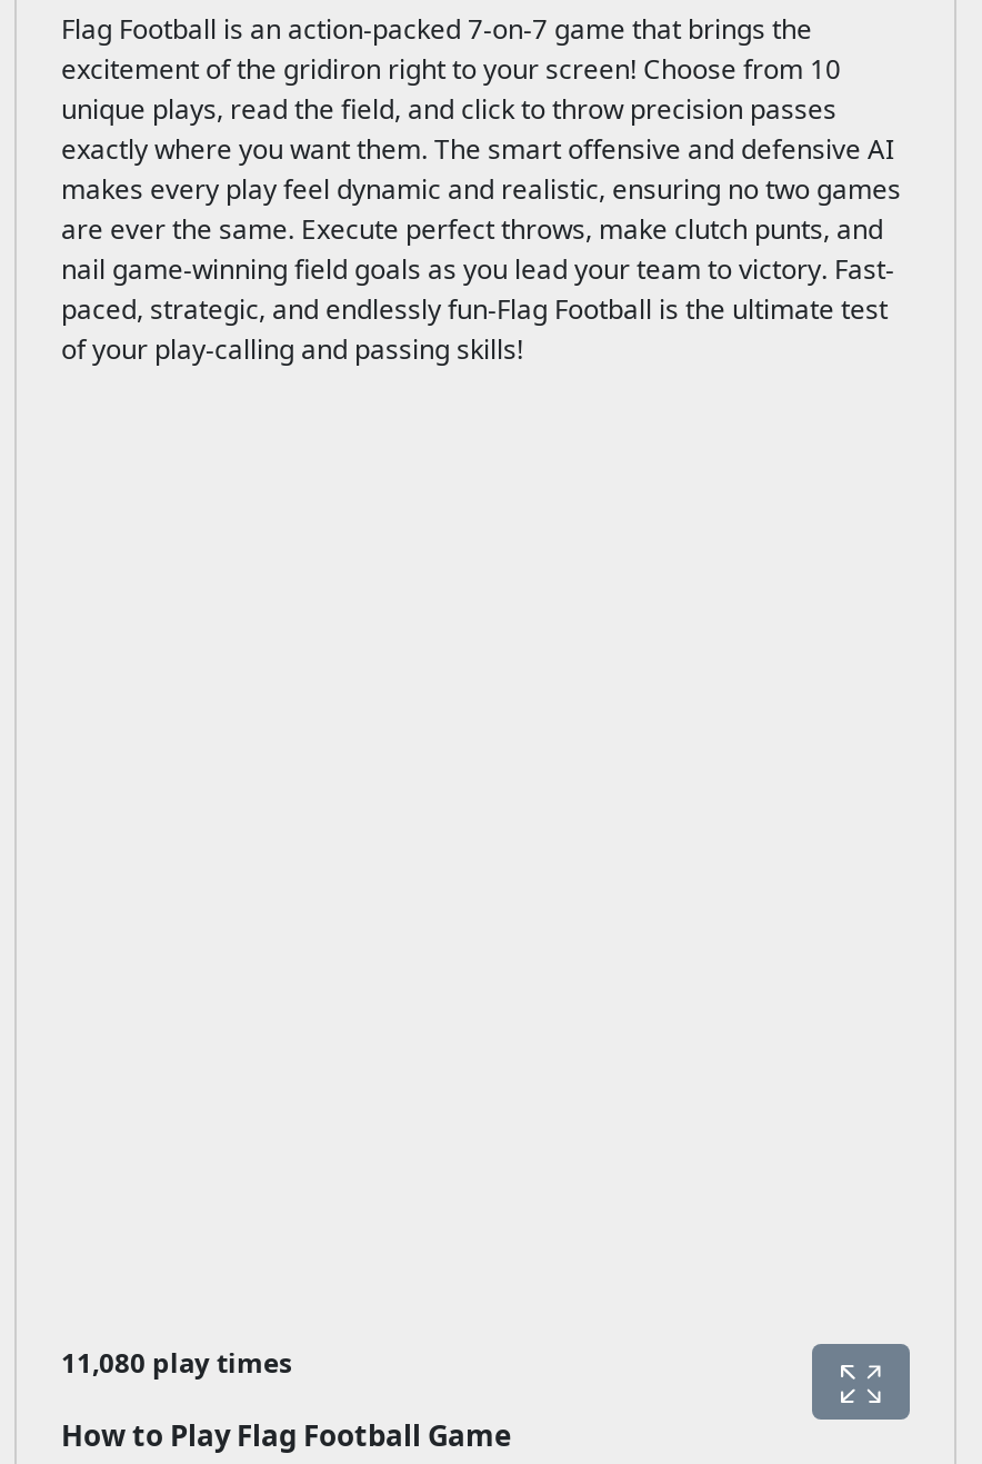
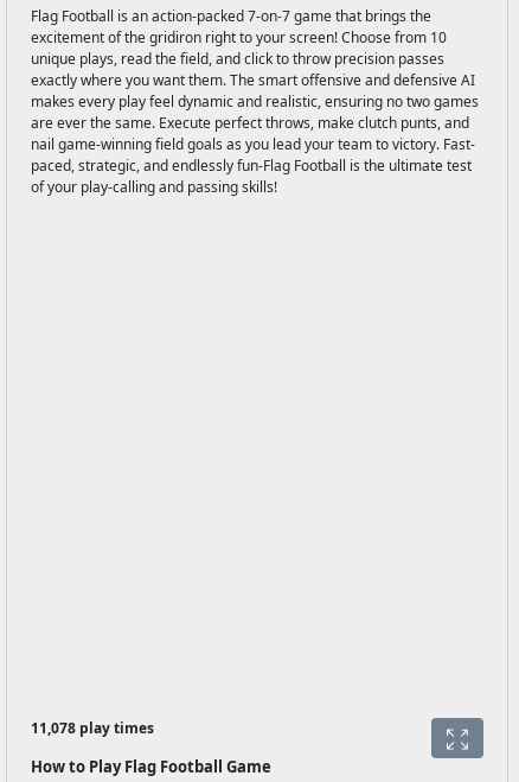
- 11,080 play times
+ 11,078 play times
